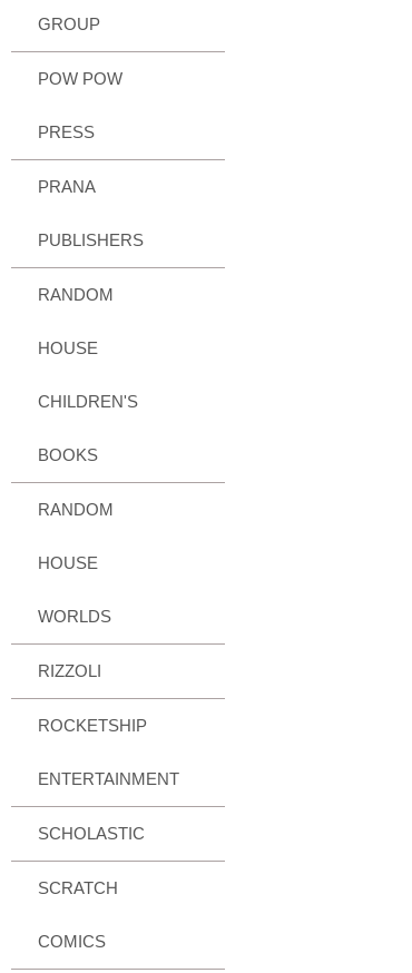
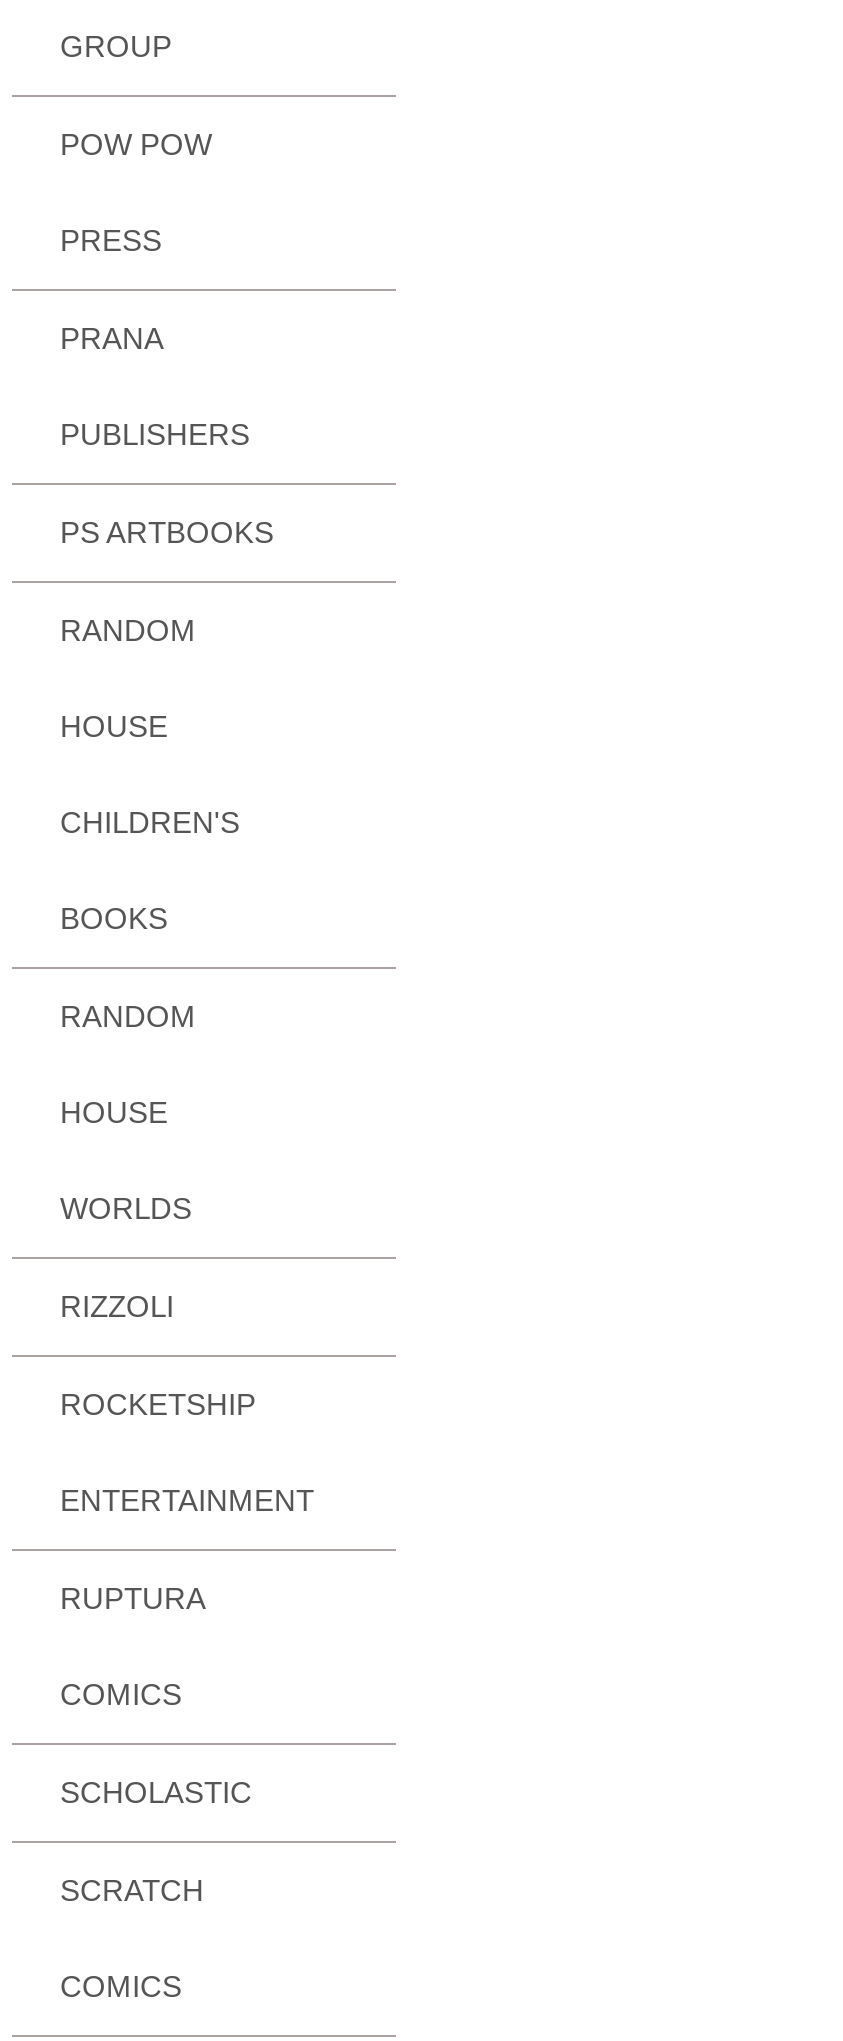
+ PS ARTBOOKS

+ RUPTURA
+ COMICS
